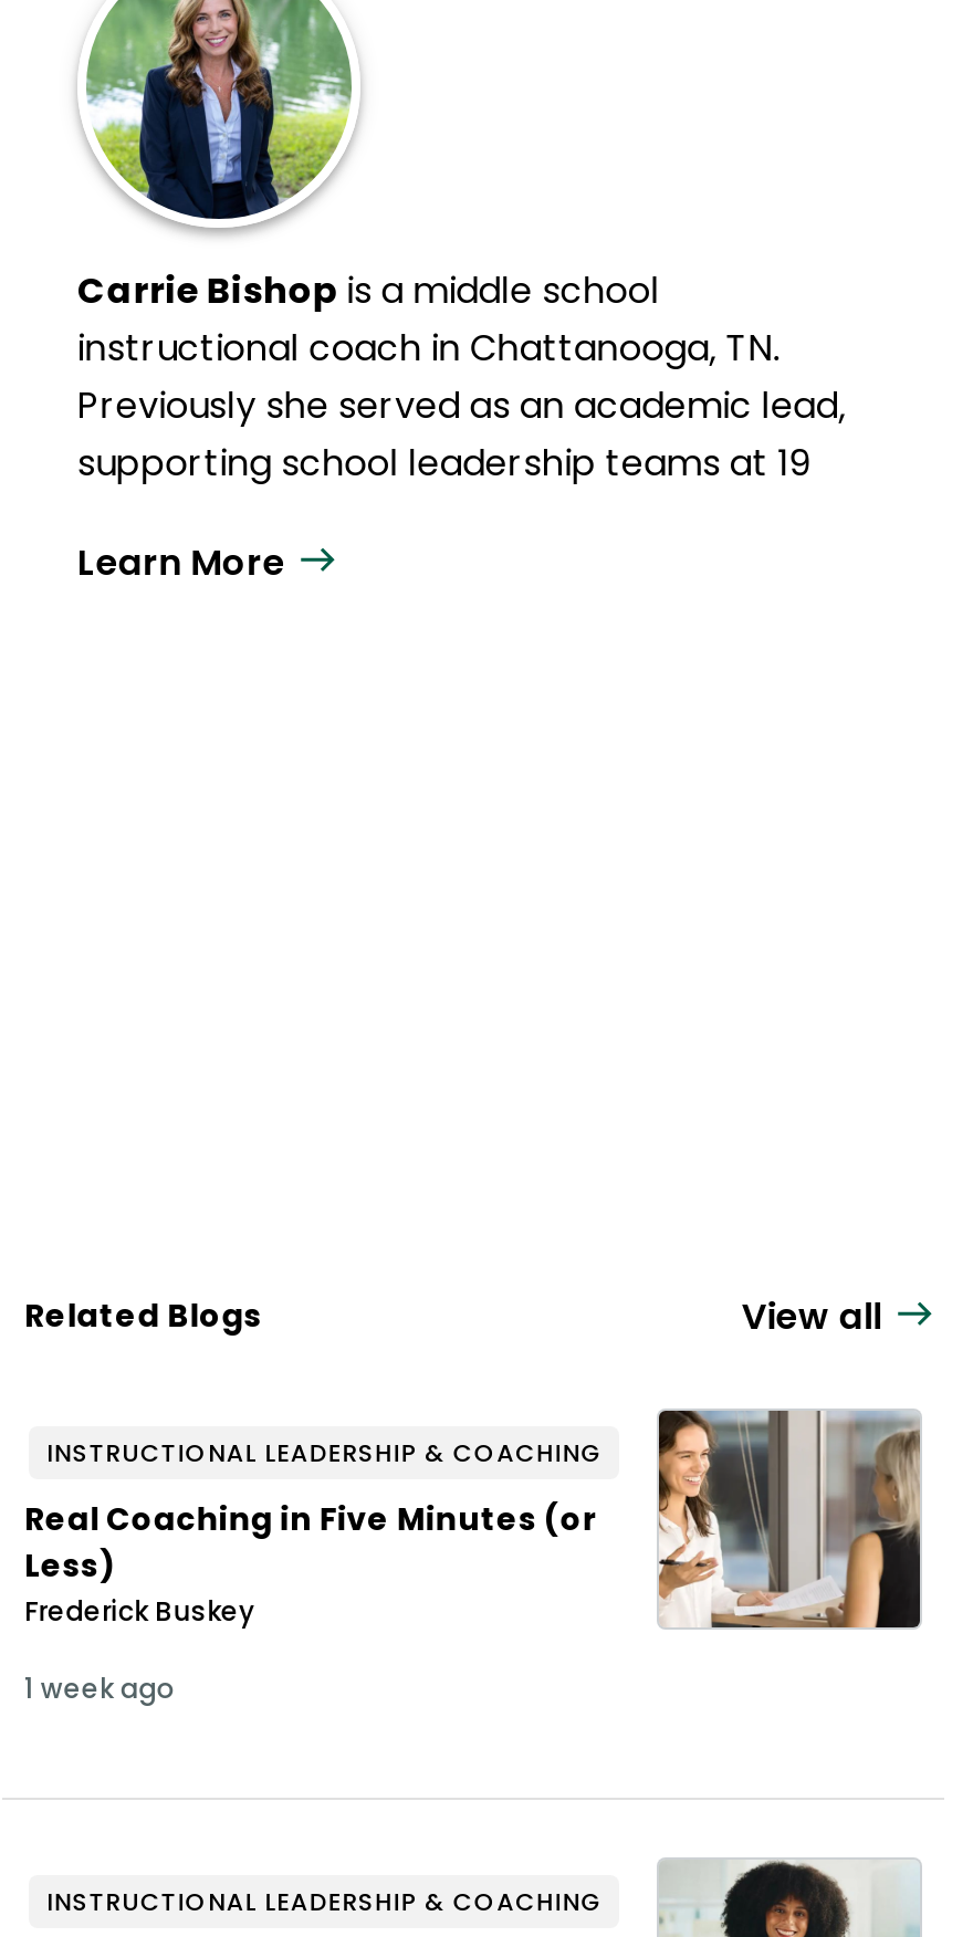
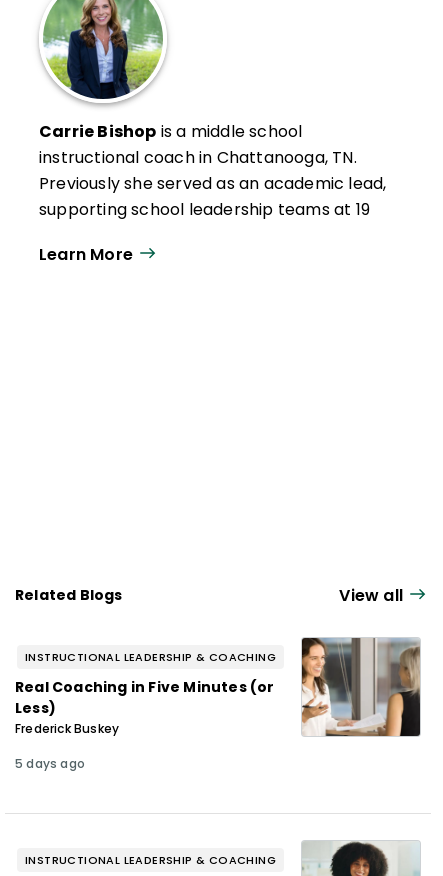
- 1 week ago
+ 5 days ago
